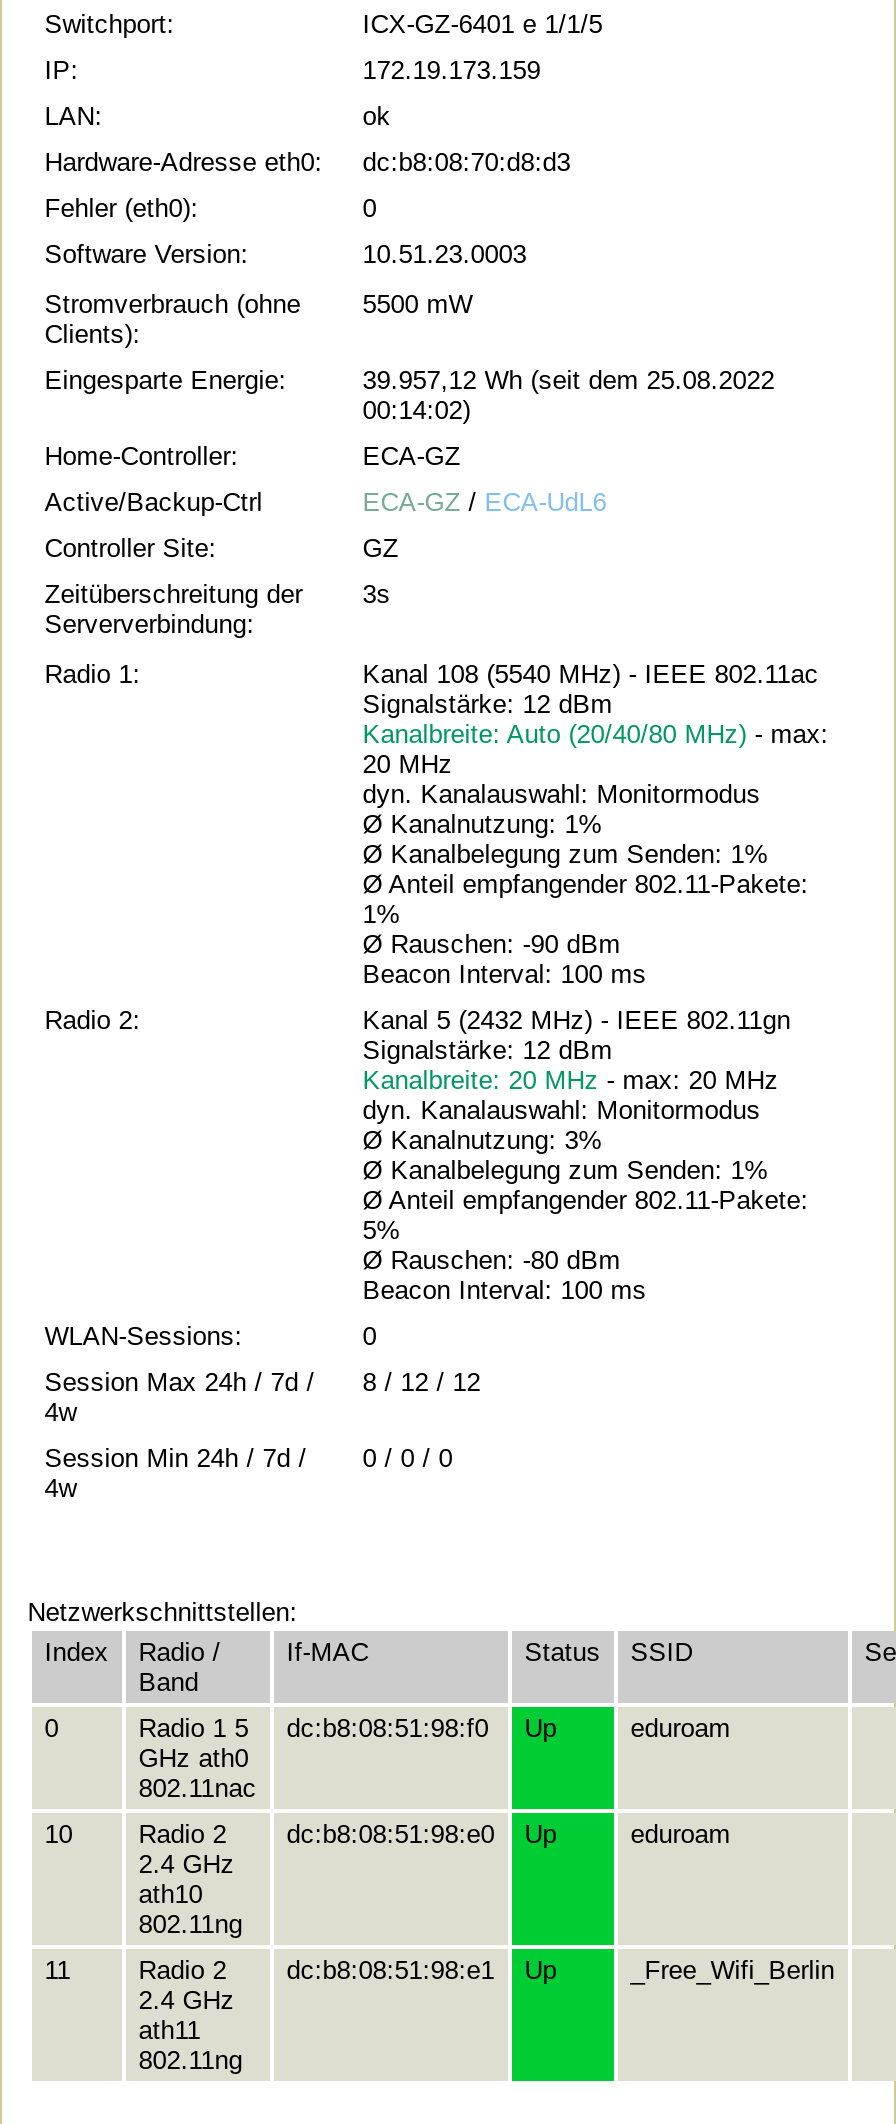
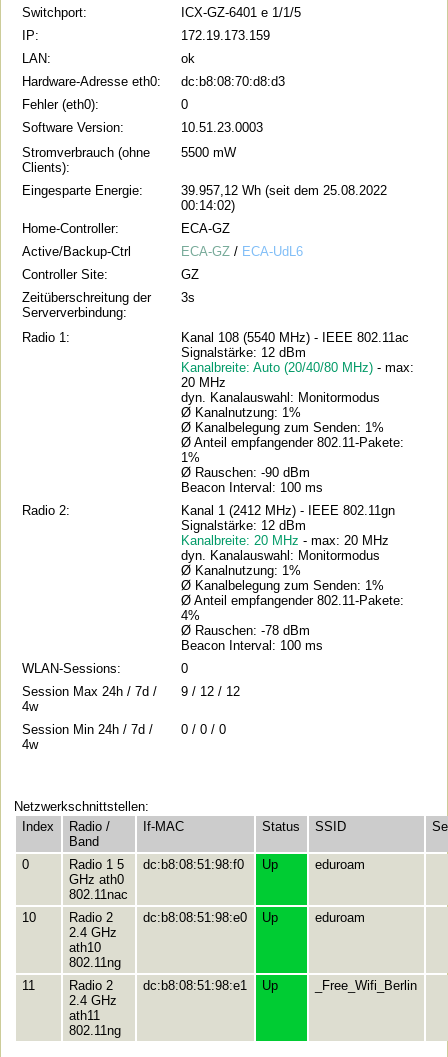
- Kanal 5 (2432 MHz) - IEEE 802.11gn
+ Kanal 1 (2412 MHz) - IEEE 802.11gn

- Ø Kanalnutzung: 3%
+ Ø Kanalnutzung: 1%

- 5%
+ 4%

- Ø Rauschen: -80 dBm
+ Ø Rauschen: -78 dBm

- Session Max 24h / 7d / 8 / 12 / 12
+ Session Max 24h / 7d / 9 / 12 / 12
